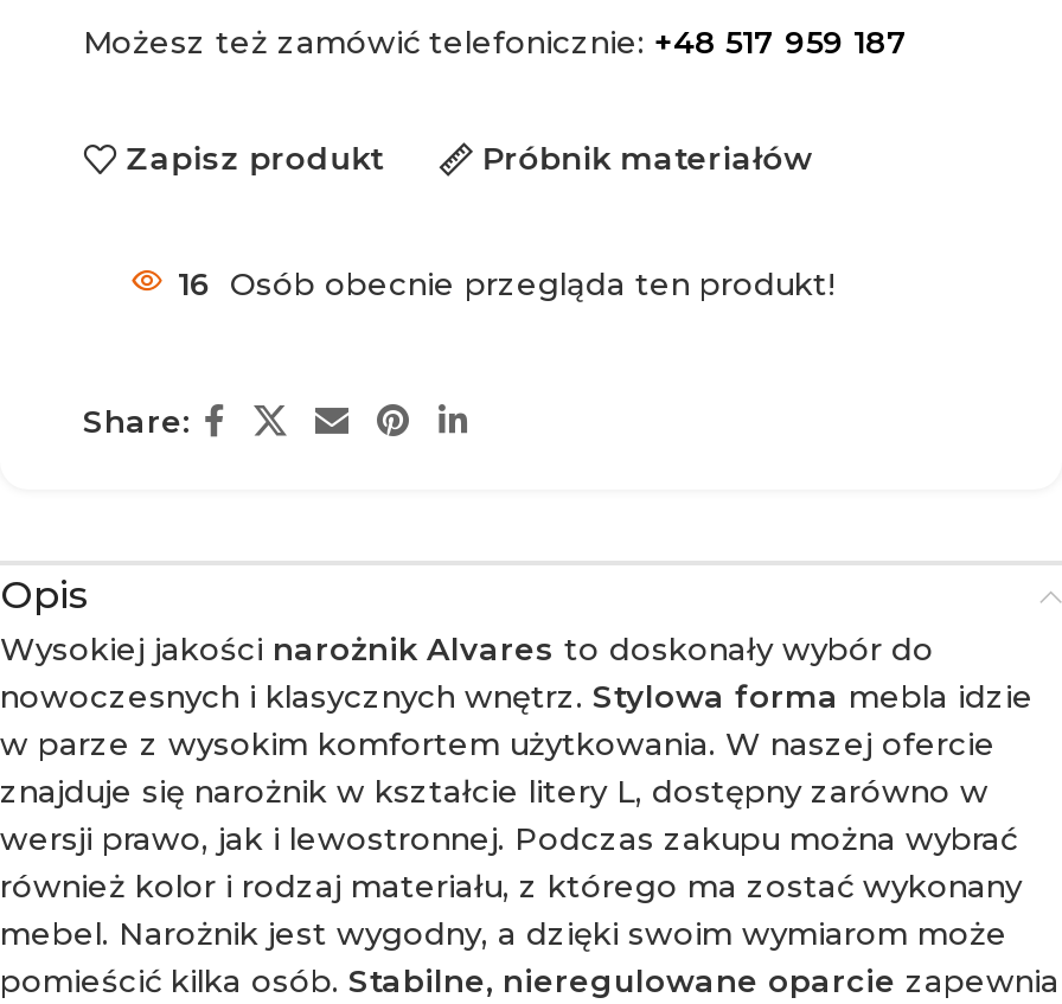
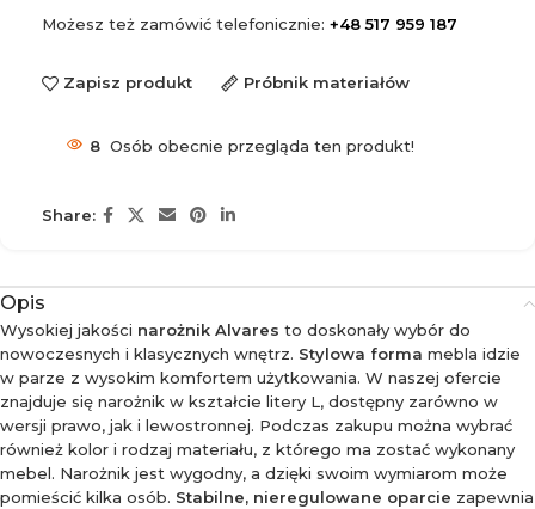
- 16 Osób obecnie przegląda ten produkt!
+ 8 Osób obecnie przegląda ten produkt!
